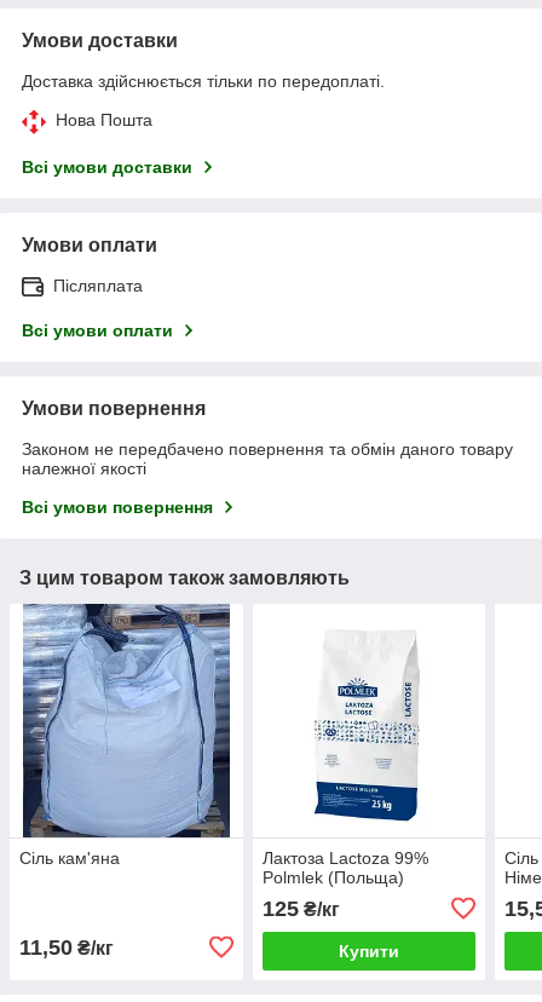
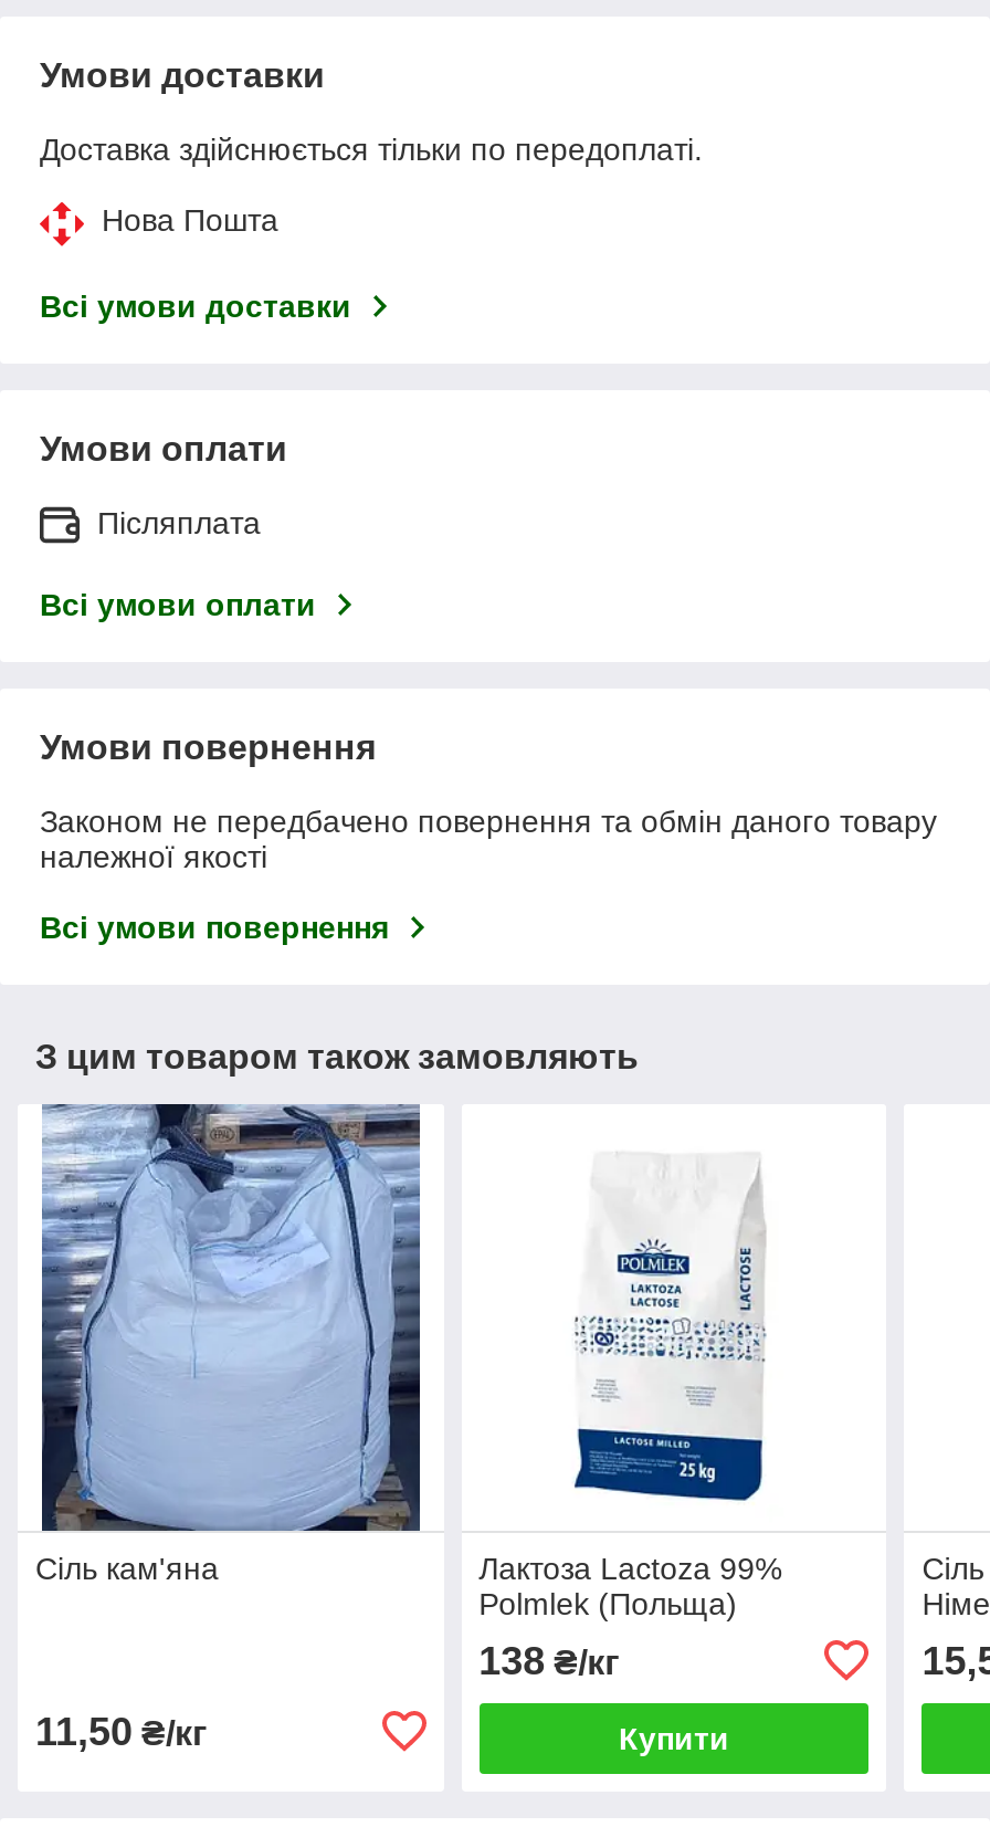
- 125 ₴/кг
+ 138 ₴/кг
